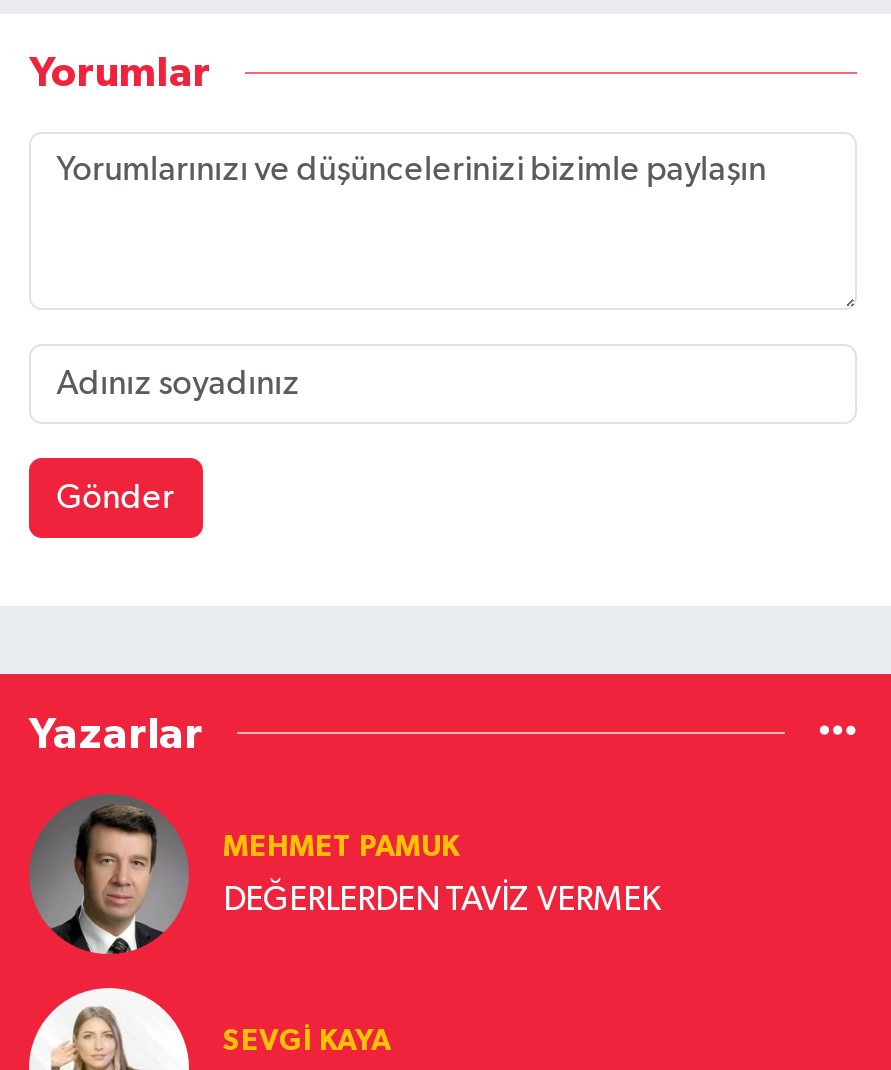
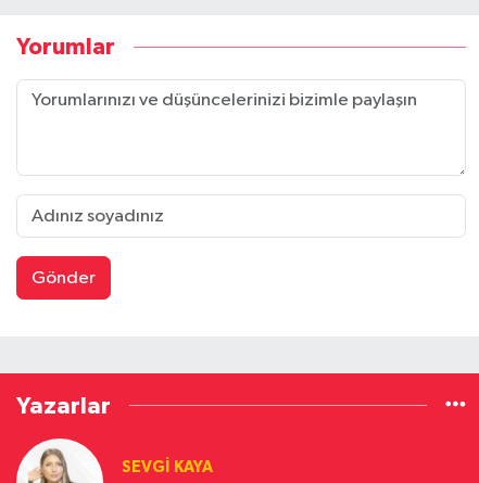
- [image]
- MEHMET PAMUK
- DEĞERLERDEN TAVİZ VERMEK
